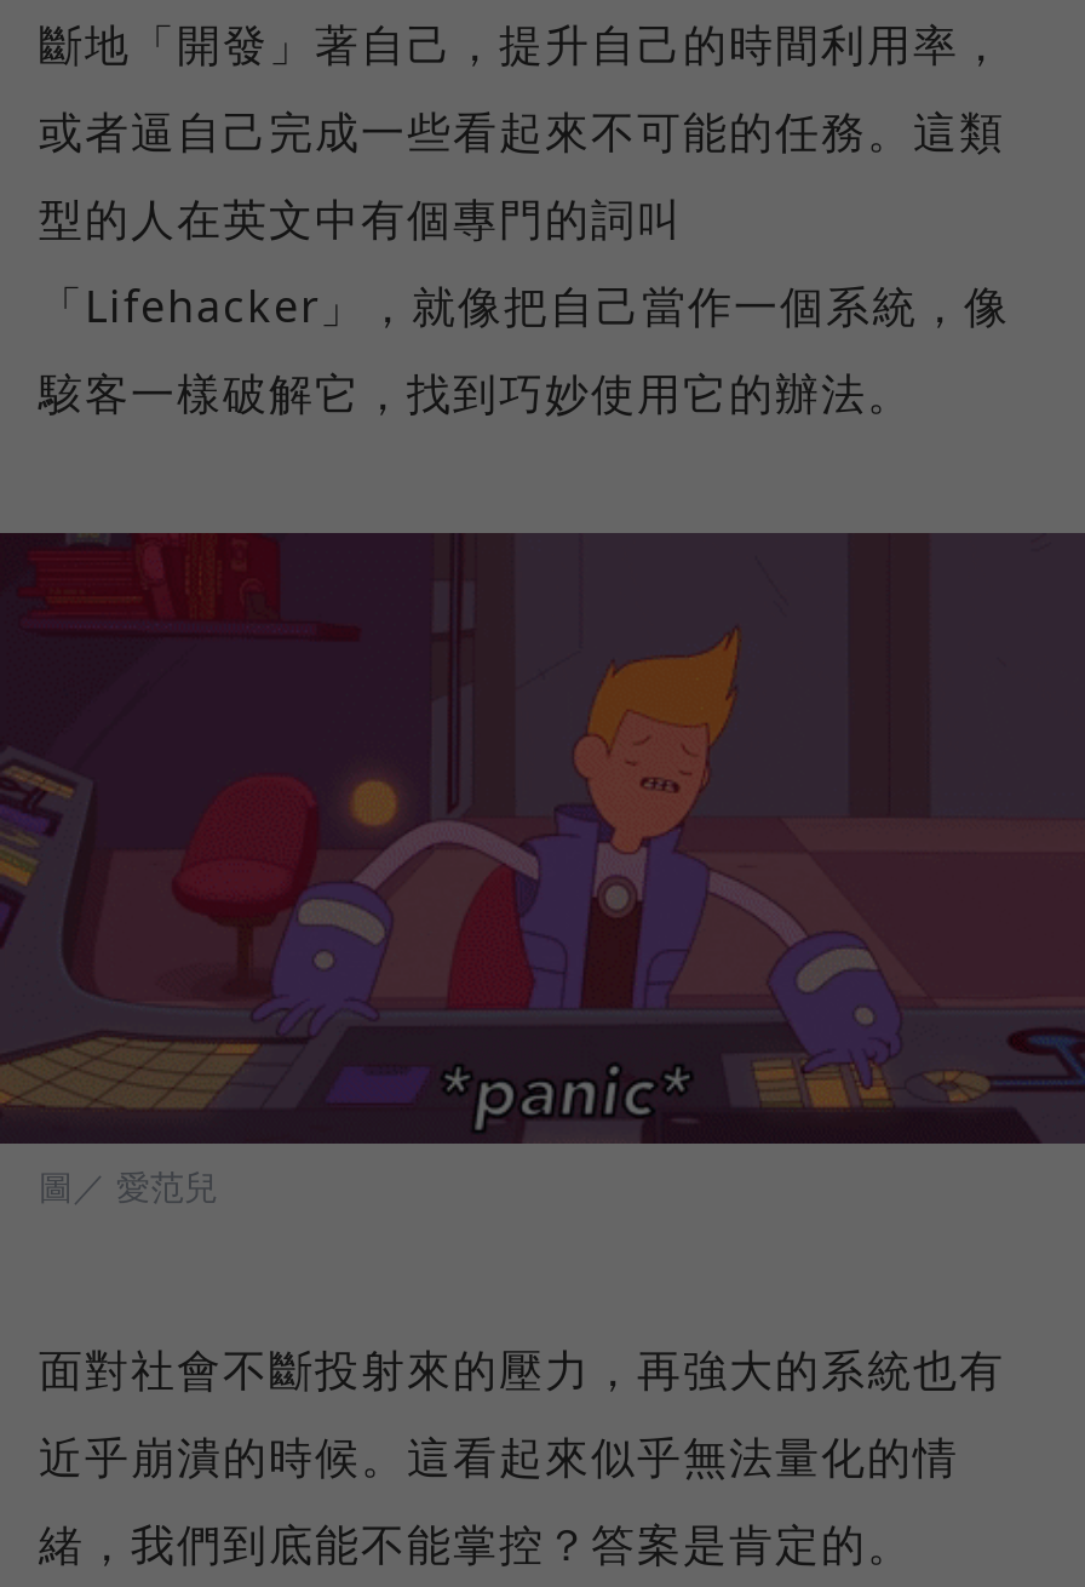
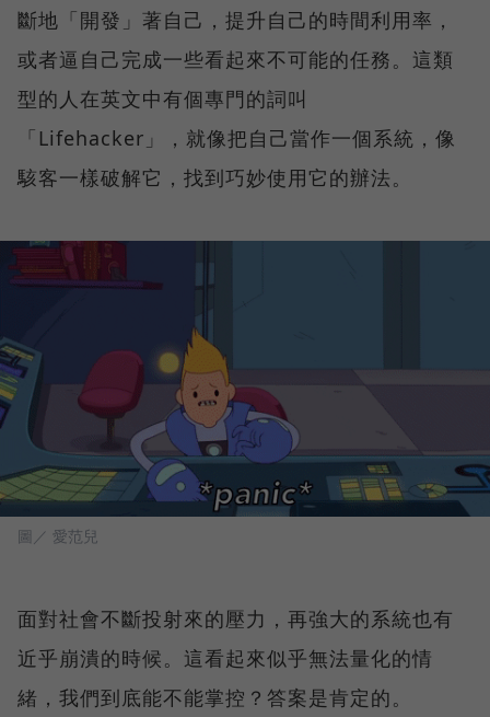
- [image]
+ [image]
